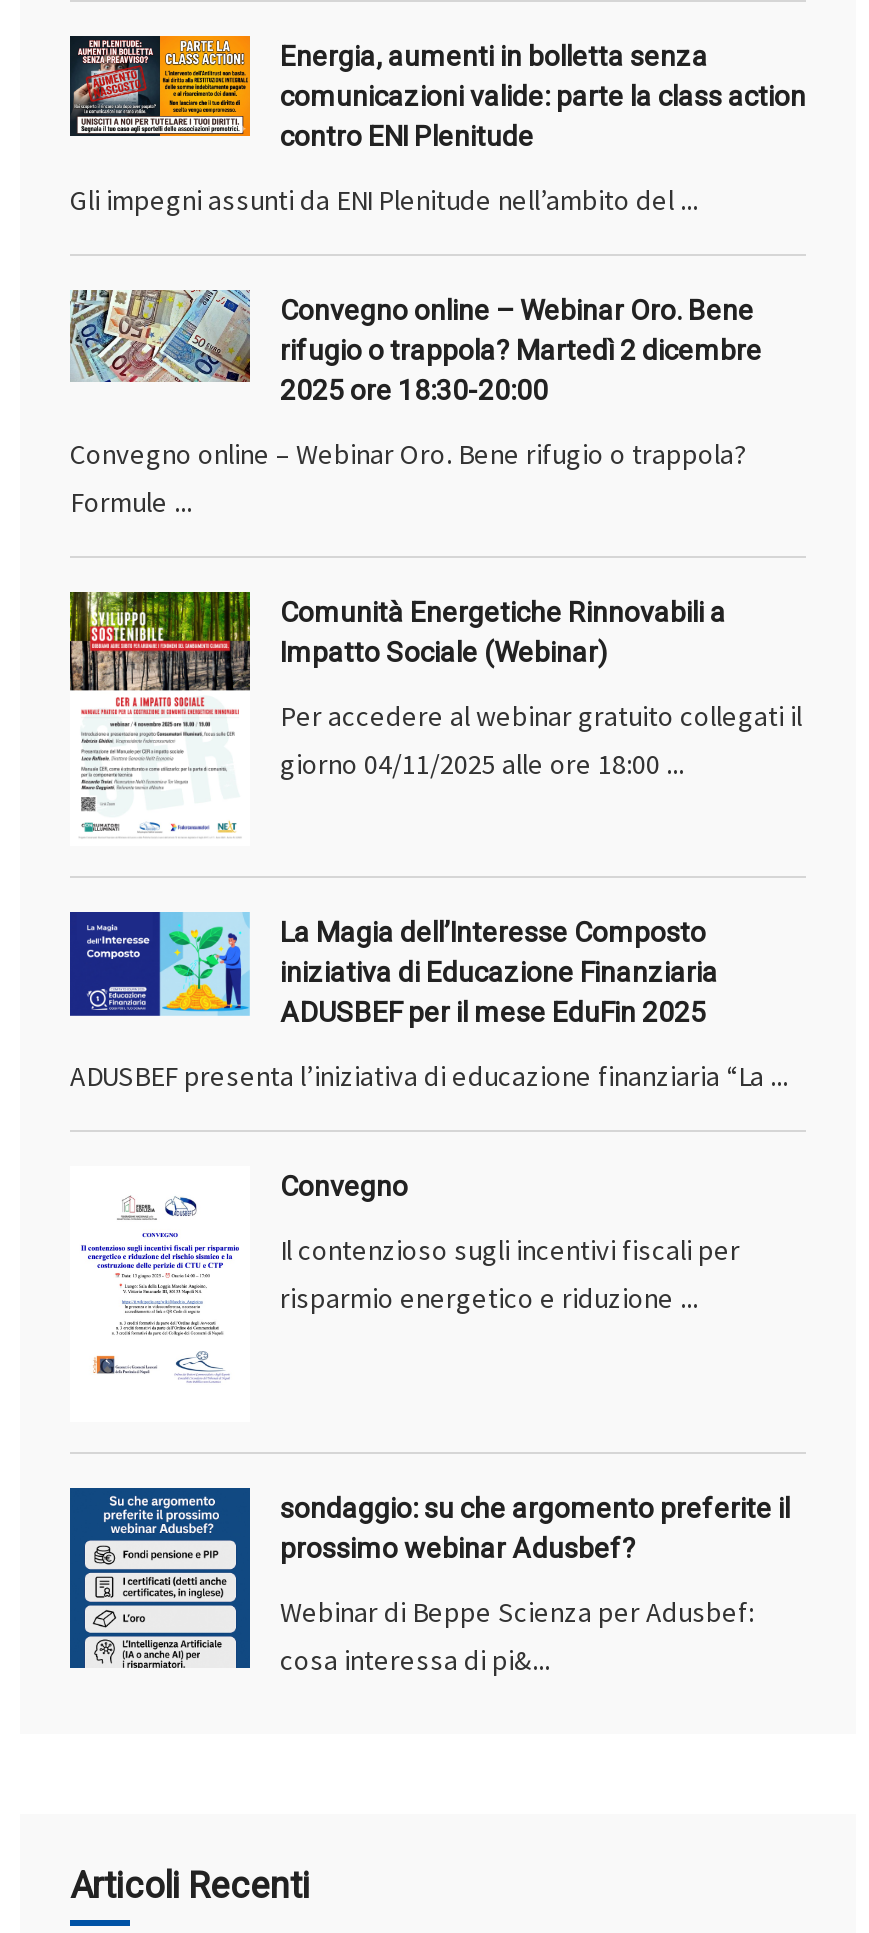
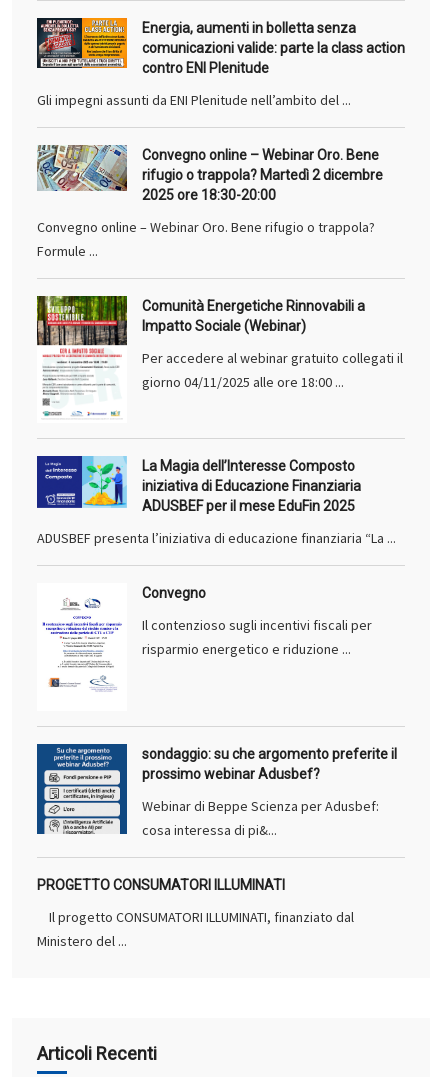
+ PROGETTO CONSUMATORI ILLUMINATI
+ Il progetto CONSUMATORI ILLUMINATI, finanziato dal
+ Ministero del ...
